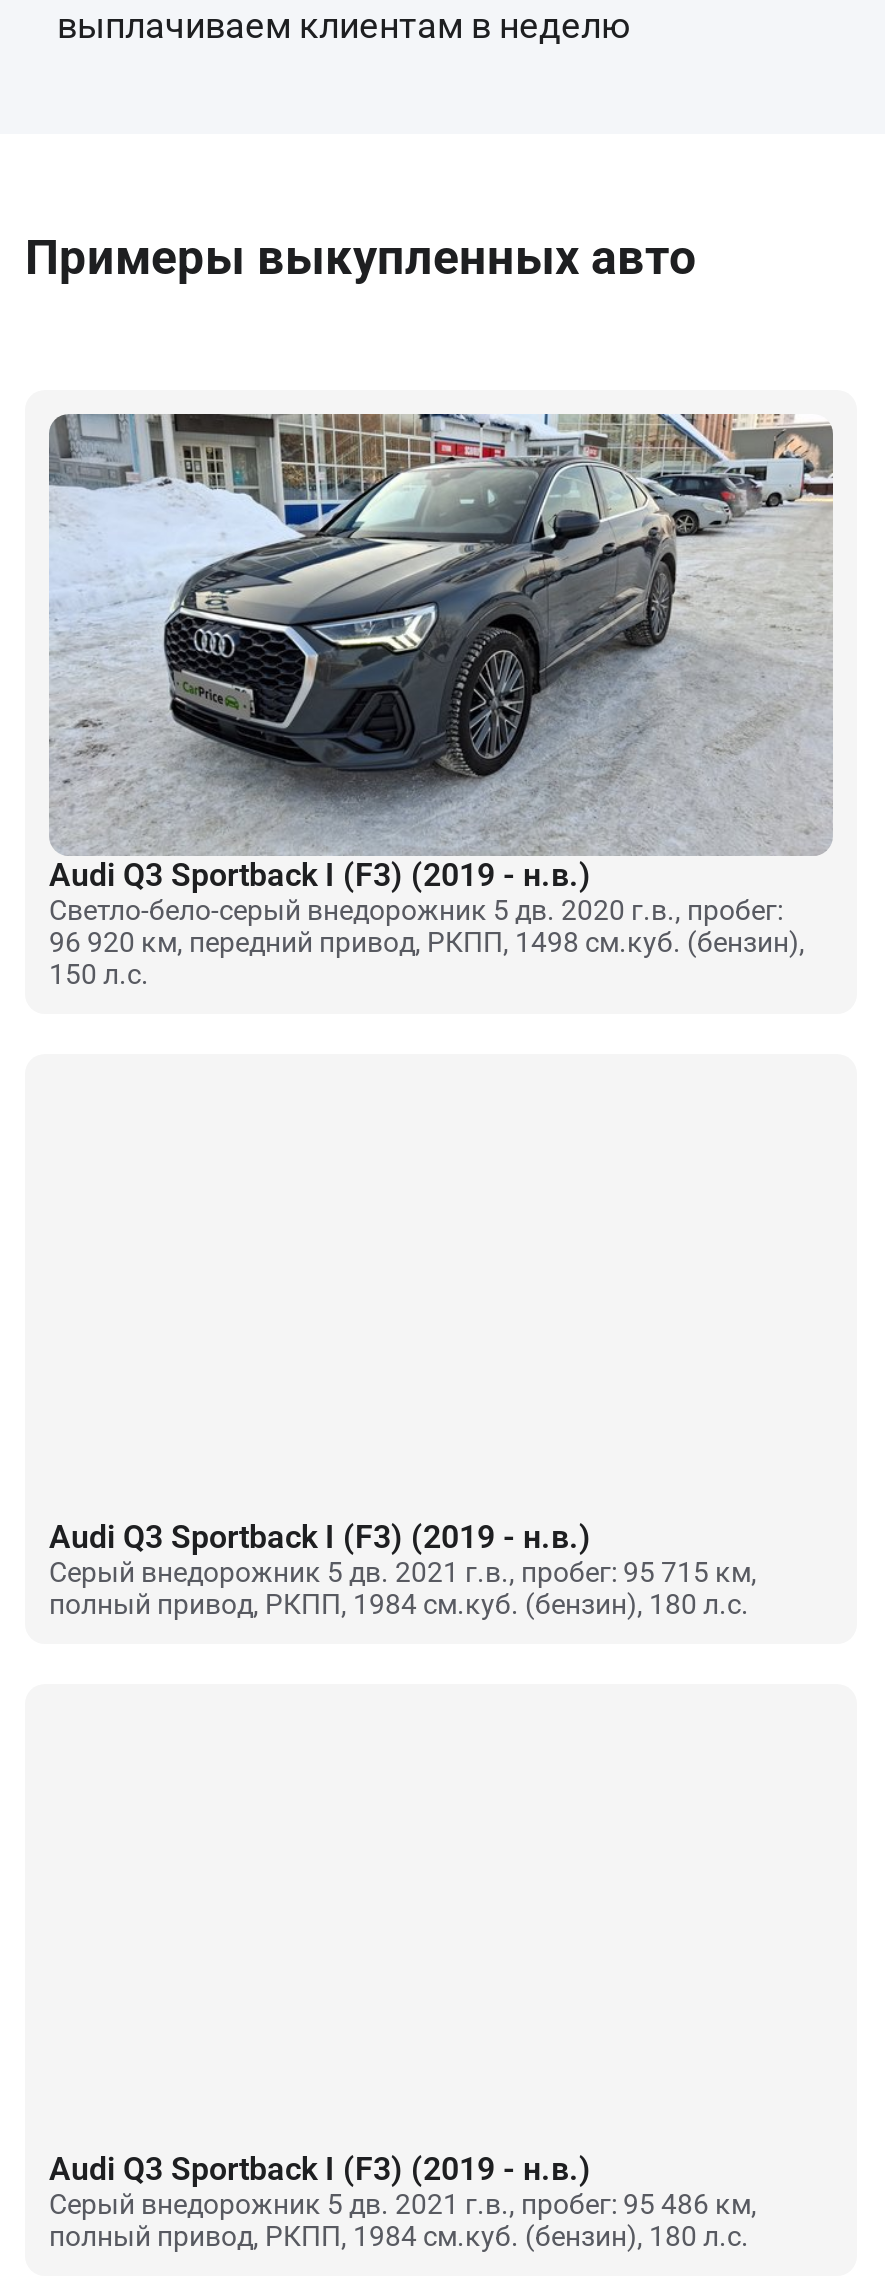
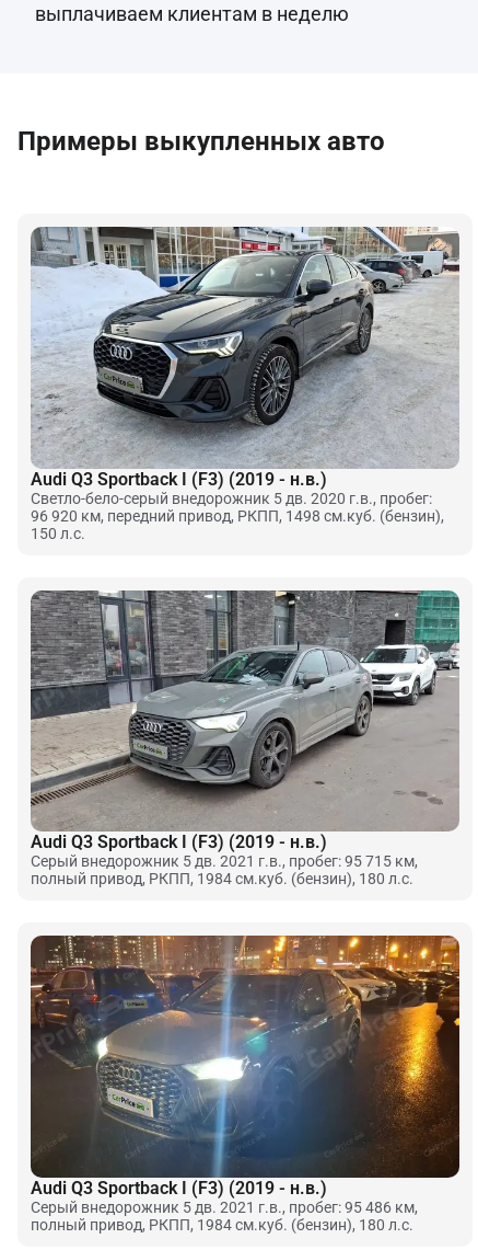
+ [image]

+ [image]
